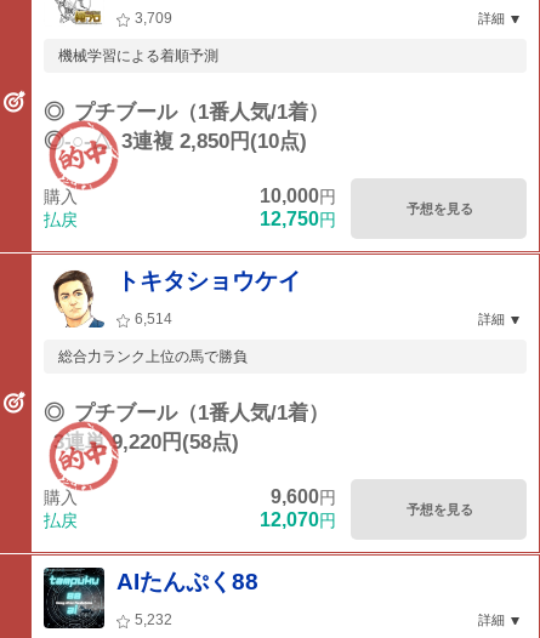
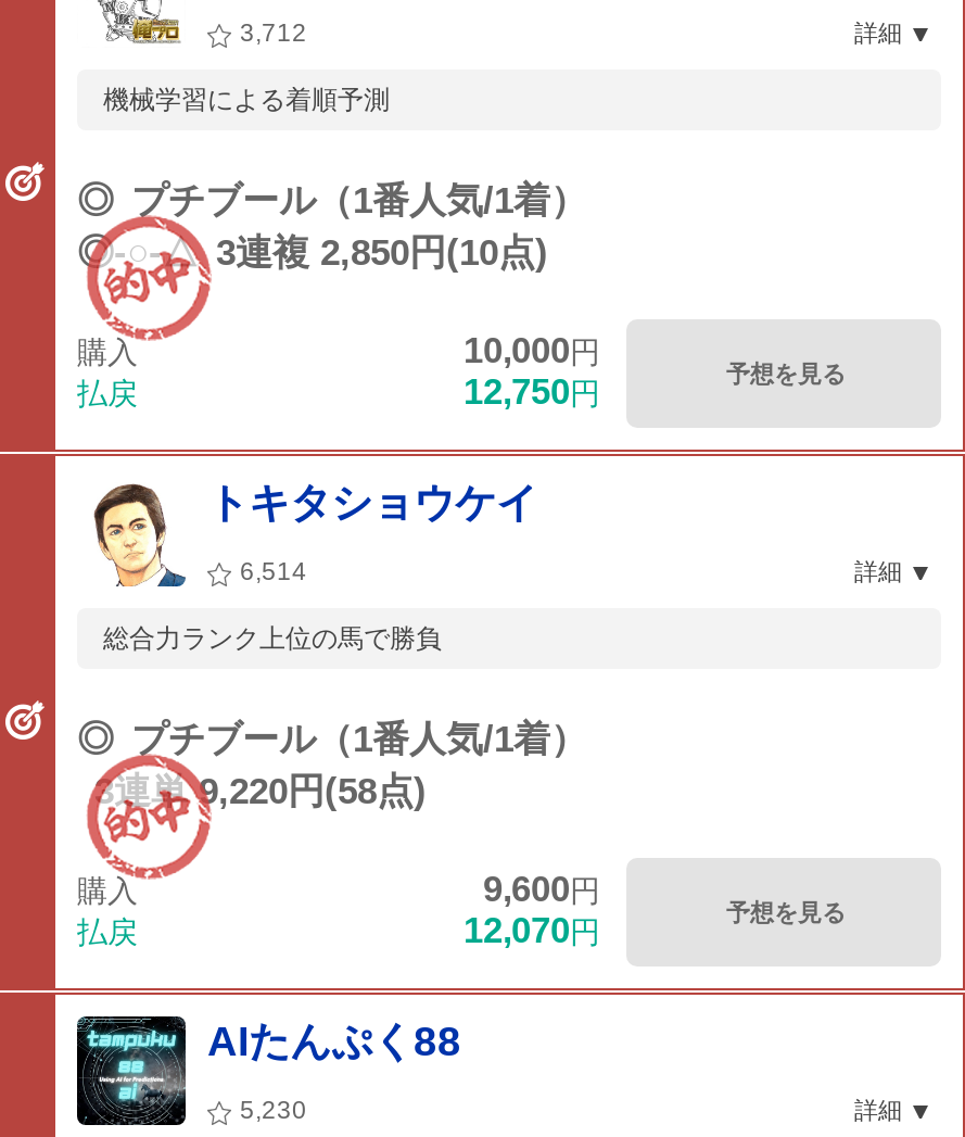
- 3,709
+ 3,712

- 5,232
+ 5,230
